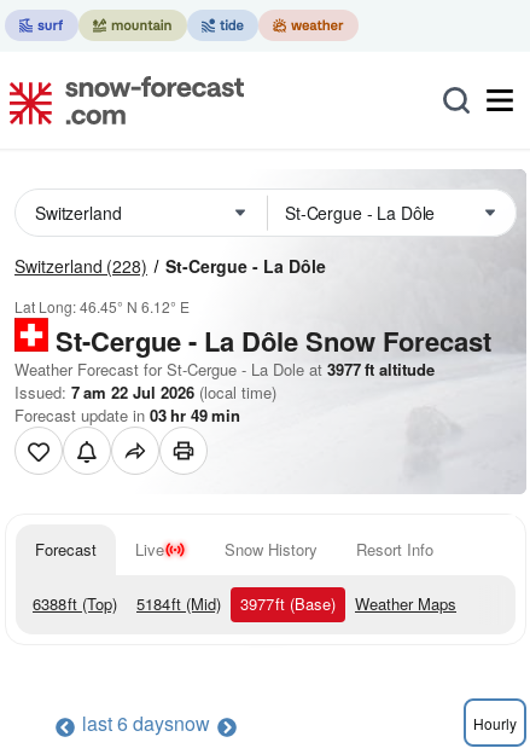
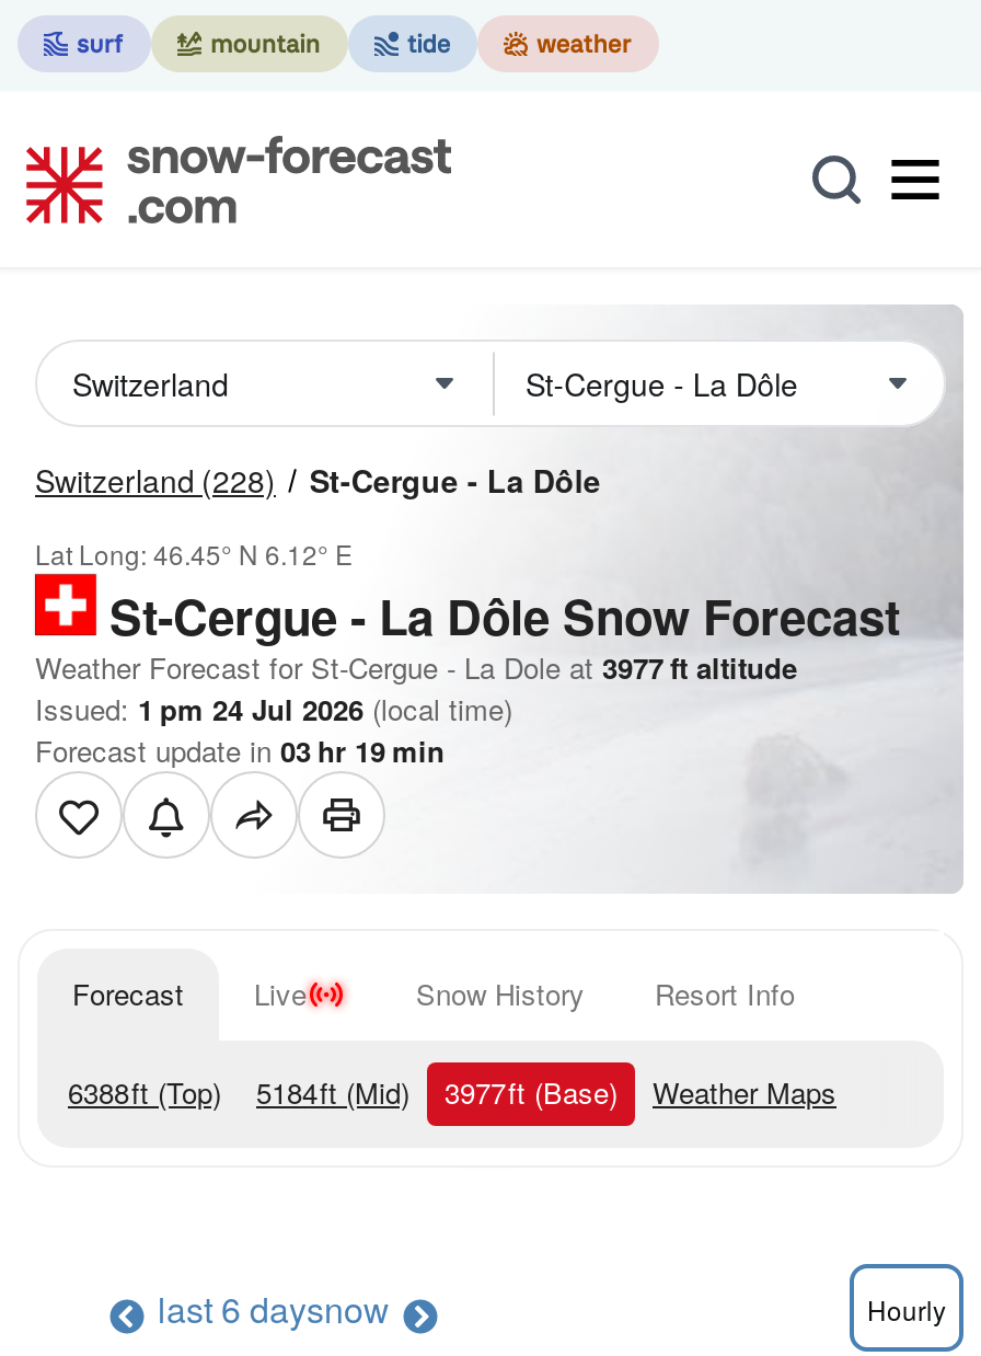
- Issued: 7 am 22 Jul 2026 (local time)
+ Issued: 1 pm 24 Jul 2026 (local time)

- Forecast update in 03 hr 49 min
+ Forecast update in 03 hr 19 min
